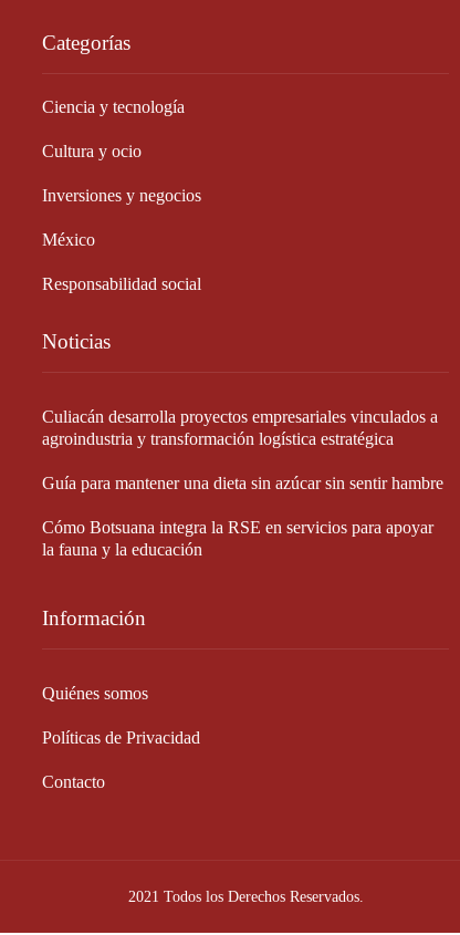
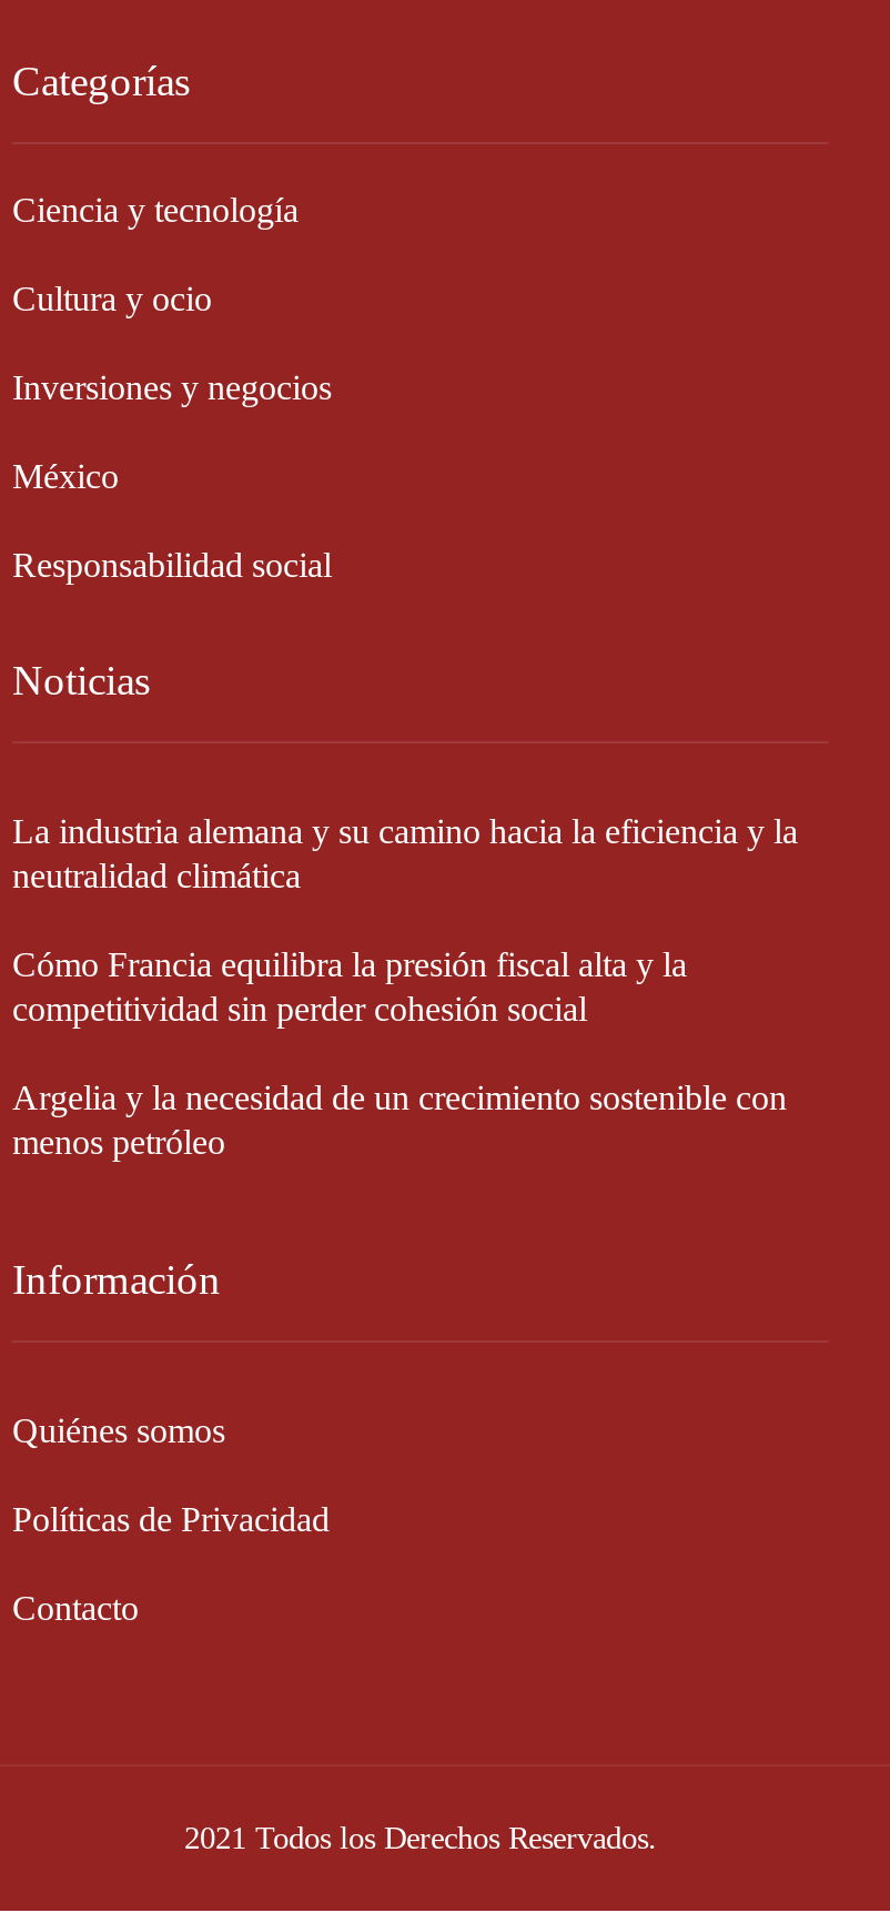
- Culiacán desarrolla proyectos empresariales vinculados a
- agroindustria y transformación logística estratégica
+ La industria alemana y su camino hacia la eficiencia y la
+ neutralidad climática

- Guía para mantener una dieta sin azúcar sin sentir hambre
+ Cómo Francia equilibra la presión fiscal alta y la
+ competitividad sin perder cohesión social

- Cómo Botsuana integra la RSE en servicios para apoyar
- la fauna y la educación
+ Argelia y la necesidad de un crecimiento sostenible con
+ menos petróleo
